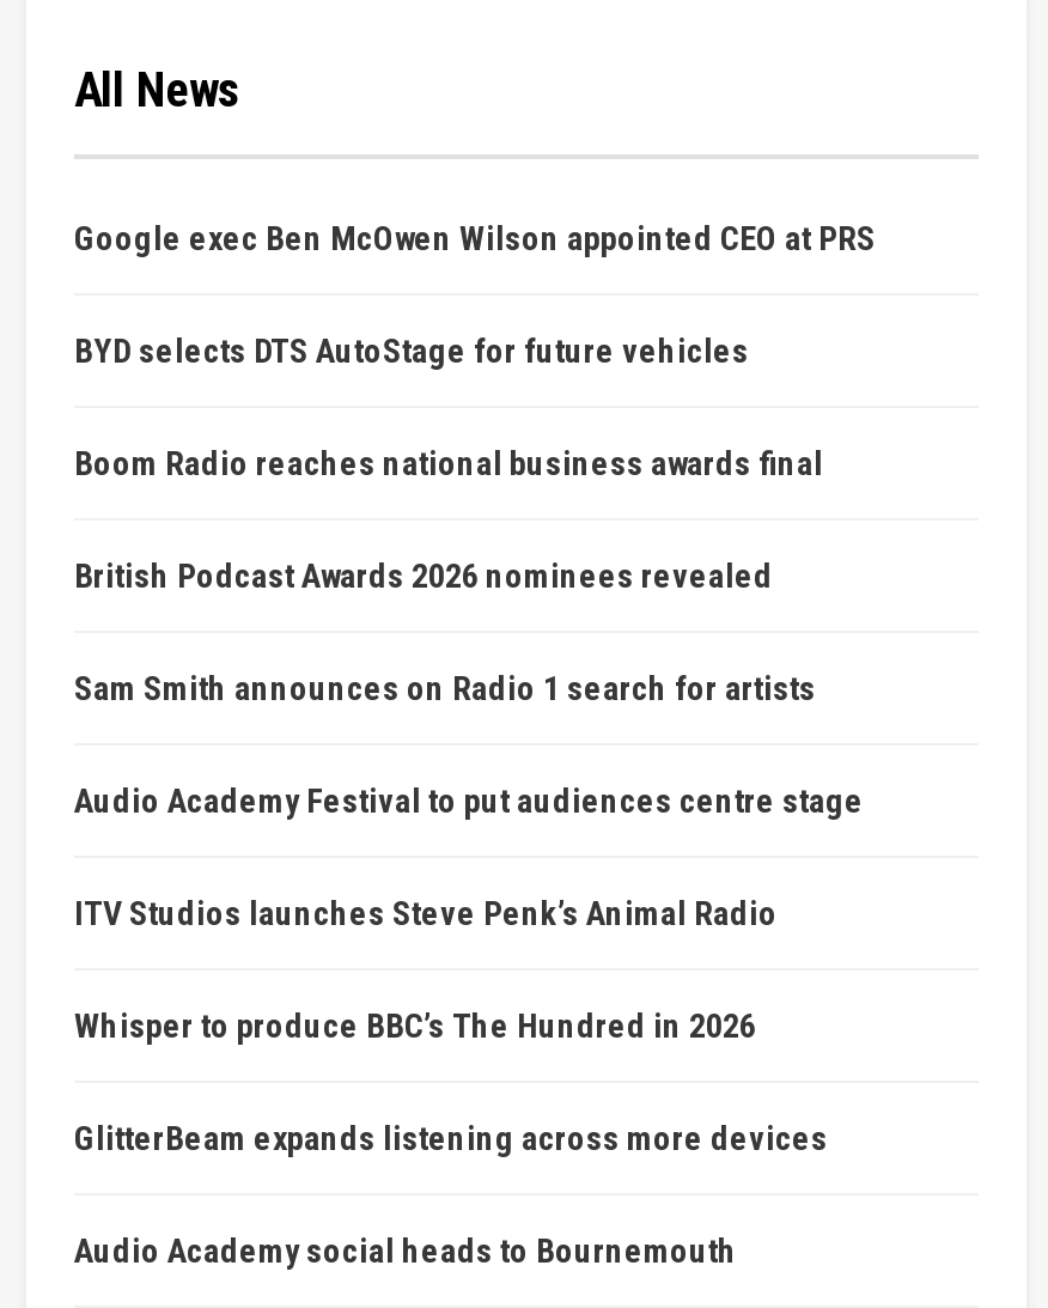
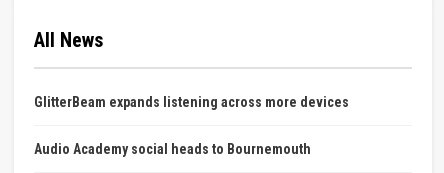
- Google exec Ben McOwen Wilson appointed CEO at PRS
- BYD selects DTS AutoStage for future vehicles
- Boom Radio reaches national business awards final
- British Podcast Awards 2026 nominees revealed
- Sam Smith announces on Radio 1 search for artists
- Audio Academy Festival to put audiences centre stage
- ITV Studios launches Steve Penk’s Animal Radio
- Whisper to produce BBC’s The Hundred in 2026
